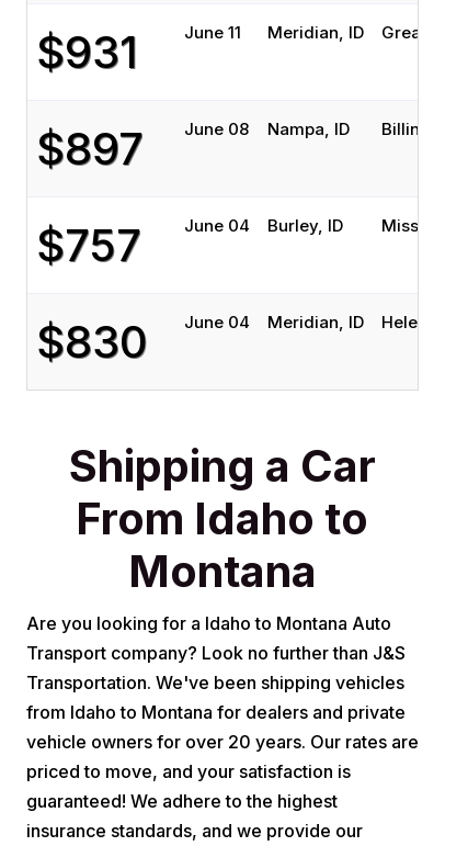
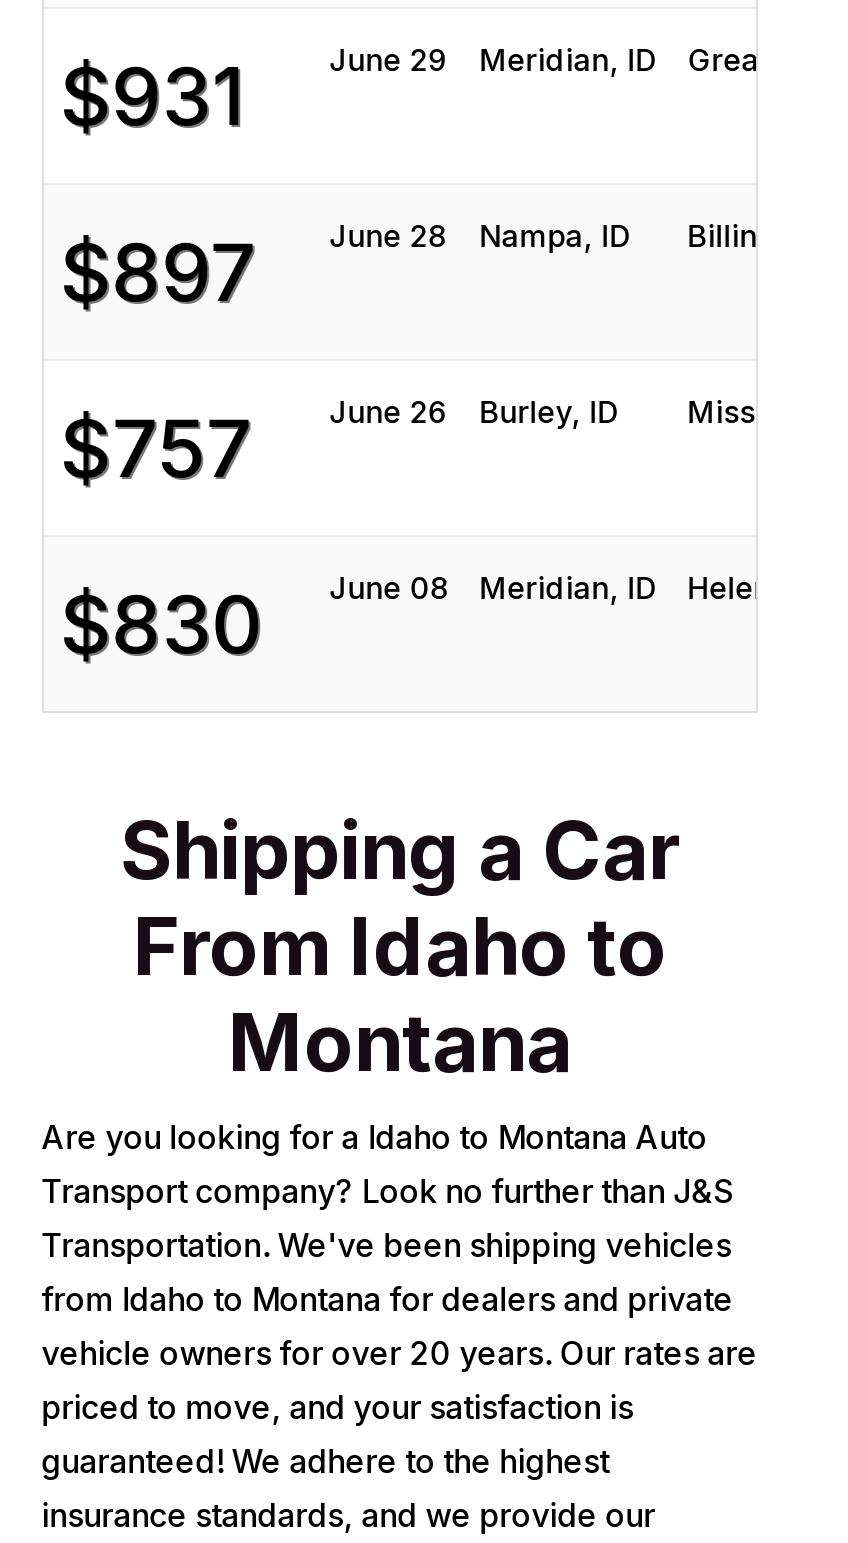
- June 11
+ June 29

- June 08
+ June 28

- June 04
+ June 26

- June 04
+ June 08
